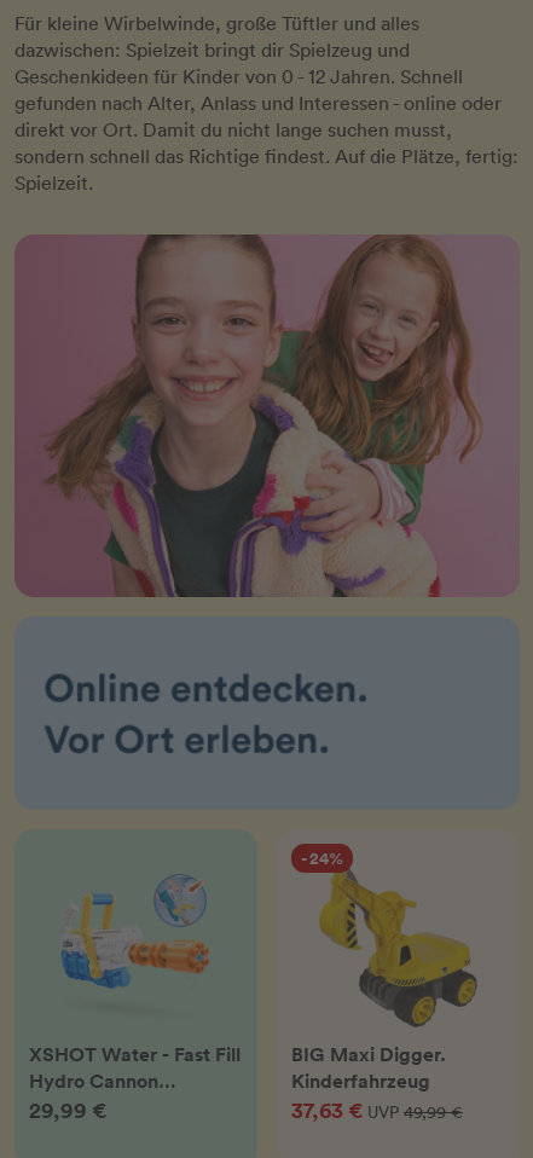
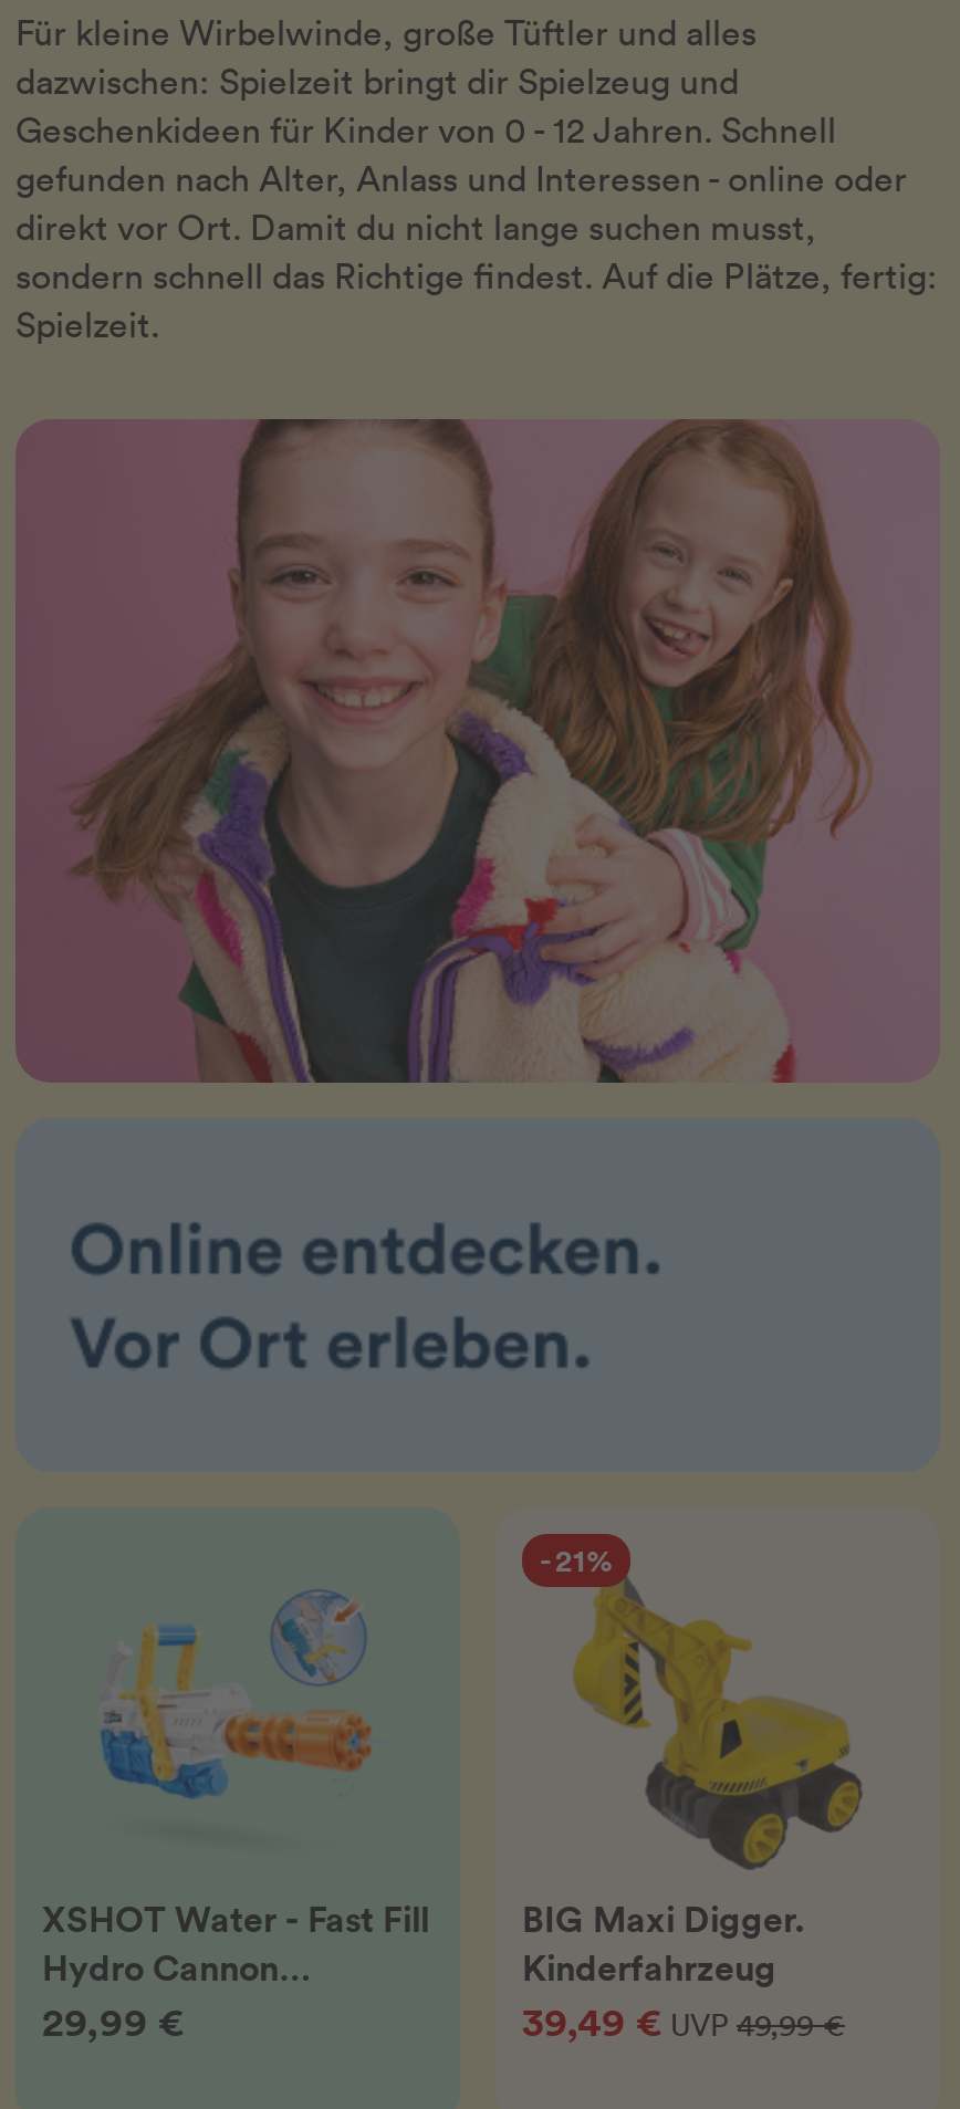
- - 24%
+ - 21%

- 37,63 €UVP 49,99 €
+ 39,49 €UVP 49,99 €
